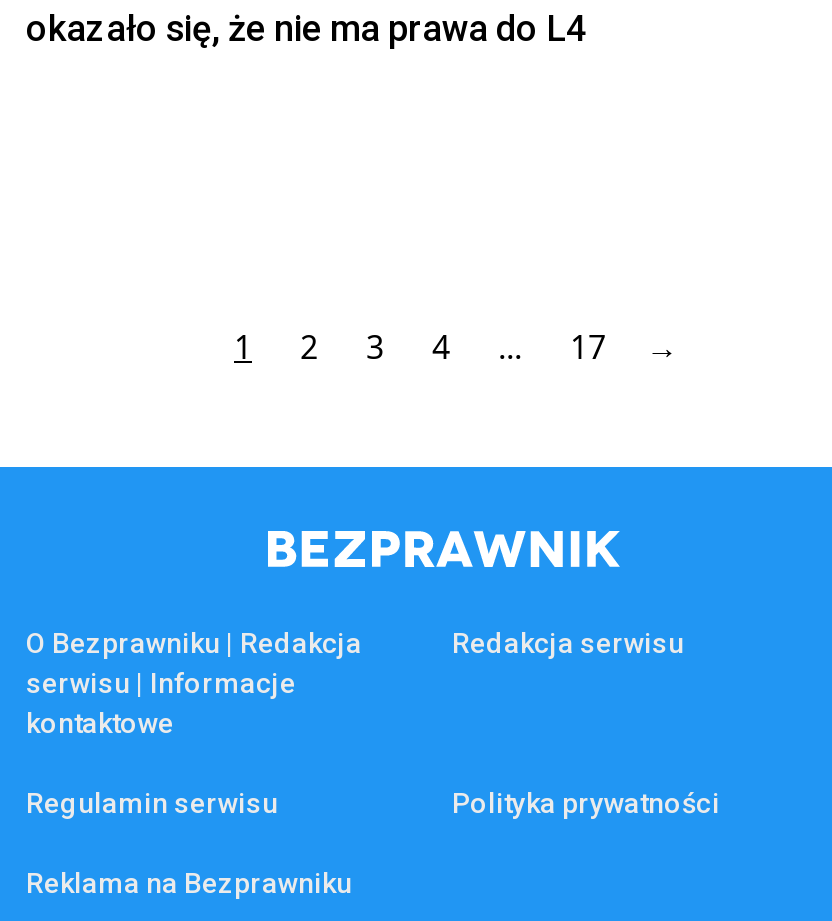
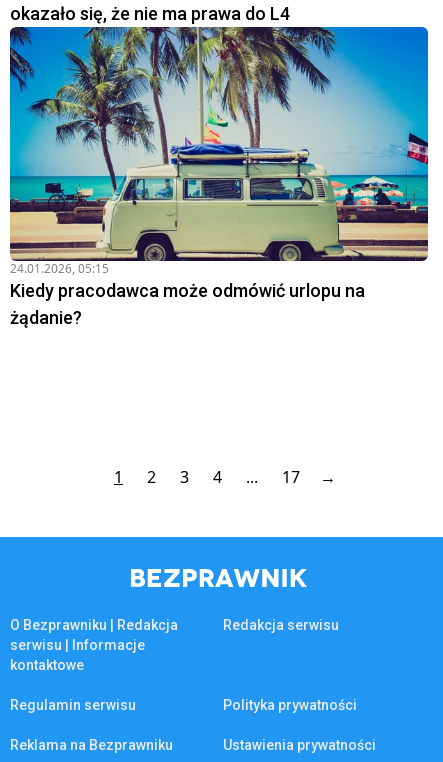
+ [image]
+ 24.01.2026, 05:15
+ Kiedy pracodawca może odmówić urlopu na
+ żądanie?

+ Ustawienia prywatności
